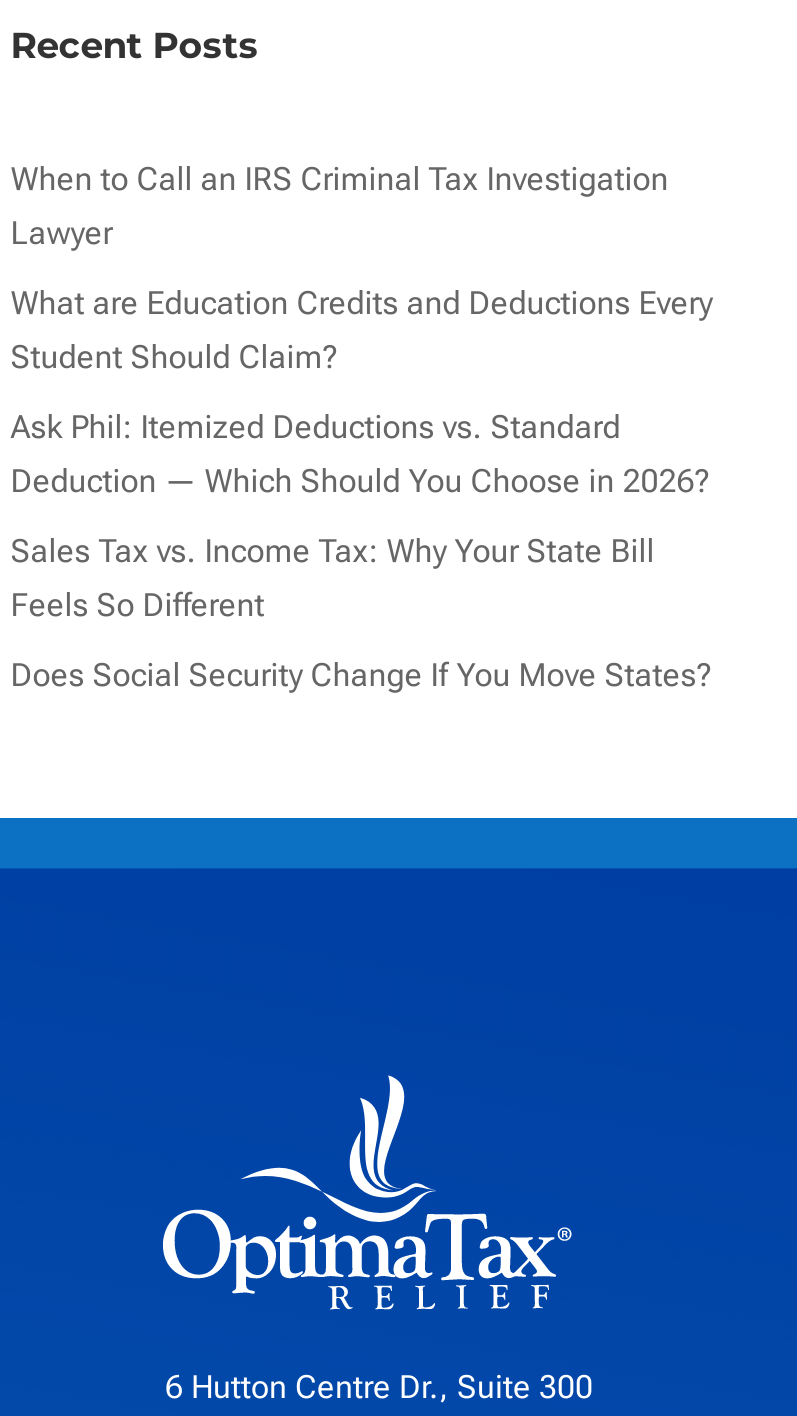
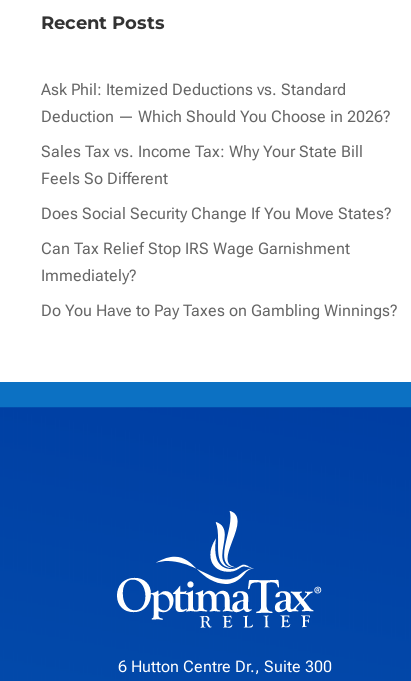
- When to Call an IRS Criminal Tax Investigation
- Lawyer
- What are Education Credits and Deductions Every
- Student Should Claim?

moved up: Ask Phil: Itemized Deductions vs. Standard | Deduction — Which Should You Choose in 2026? | Sales Tax vs. Income Tax: Why Your State Bill | Feels So Different | Does Social Security Change If You Move States?

+ Can Tax Relief Stop IRS Wage Garnishment
+ Immediately?
+ Do You Have to Pay Taxes on Gambling Winnings?
